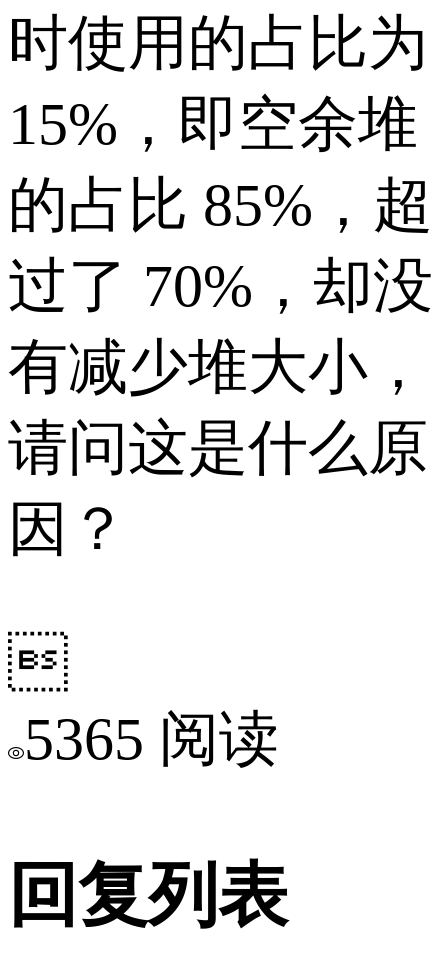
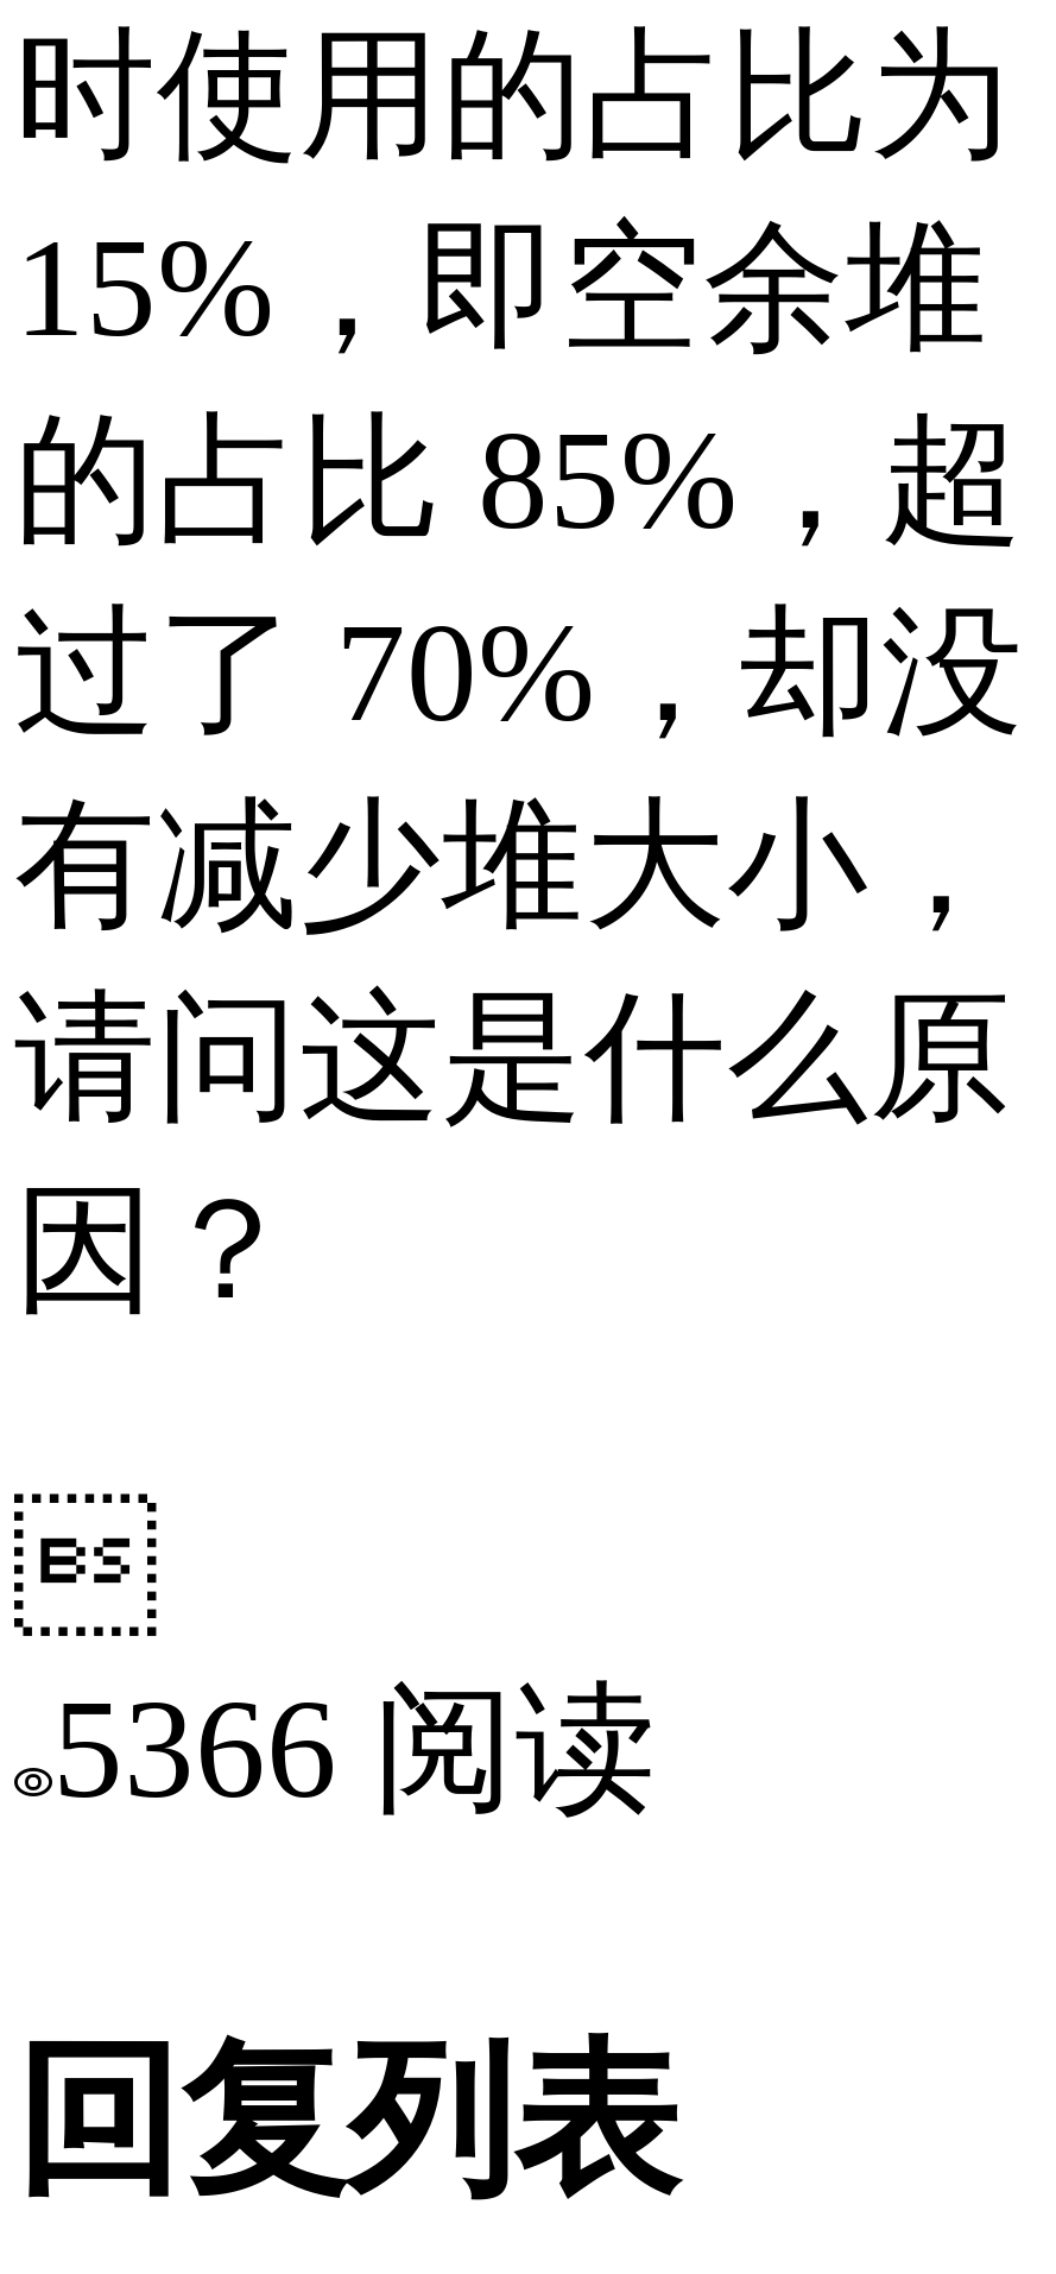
- 5365 阅读
+ 5366 阅读
